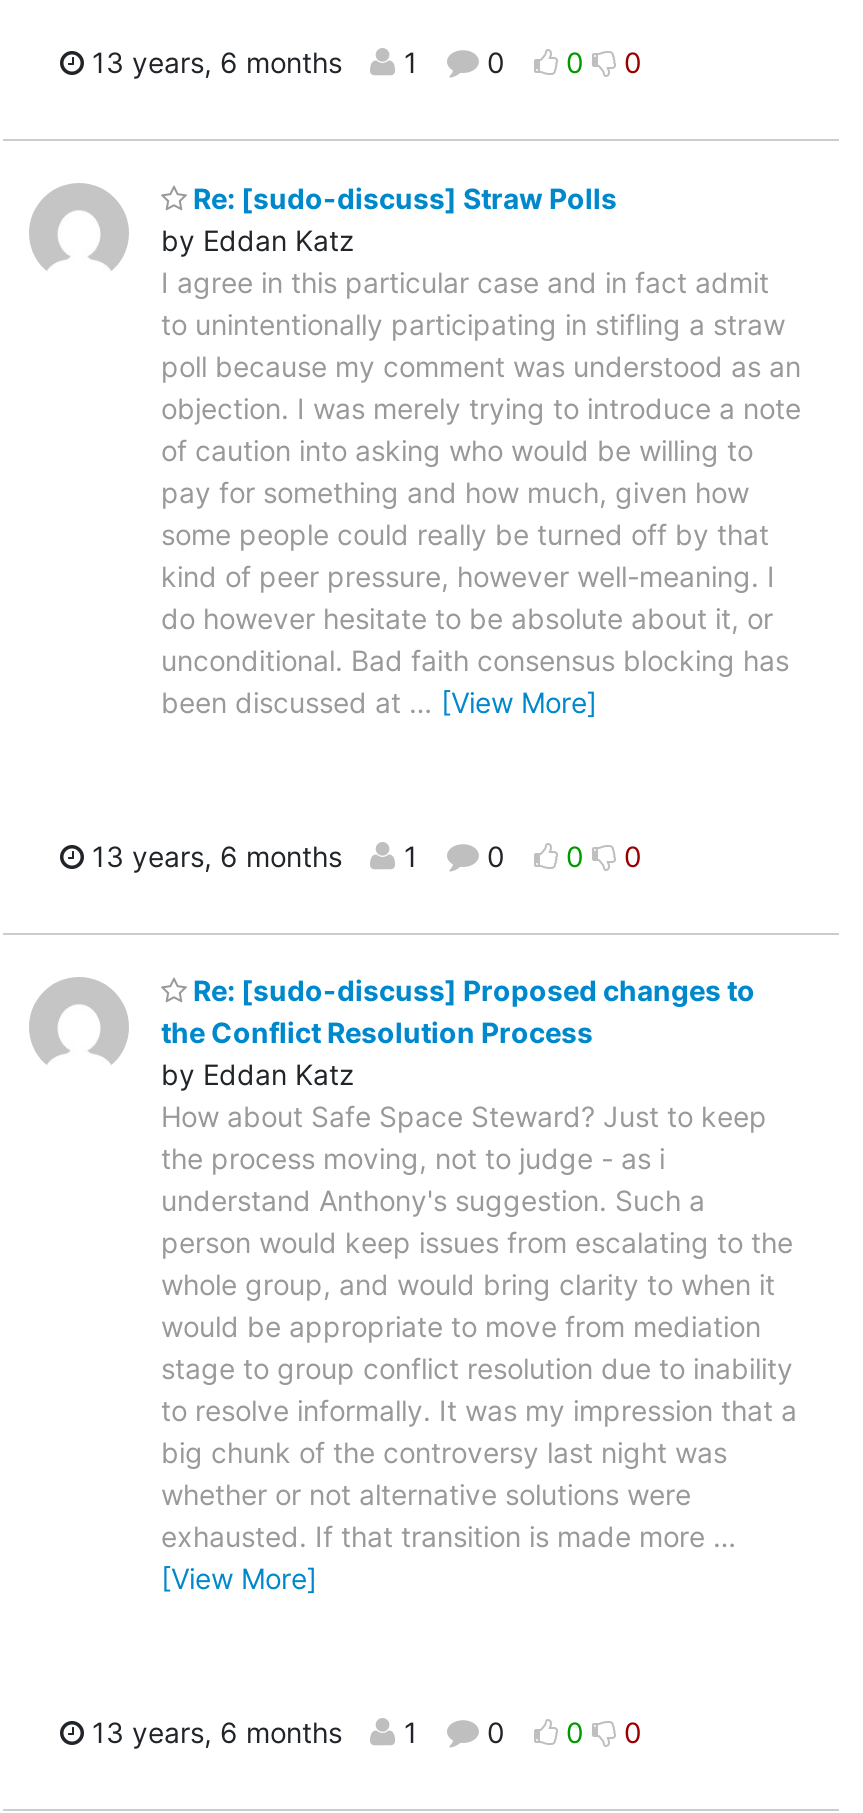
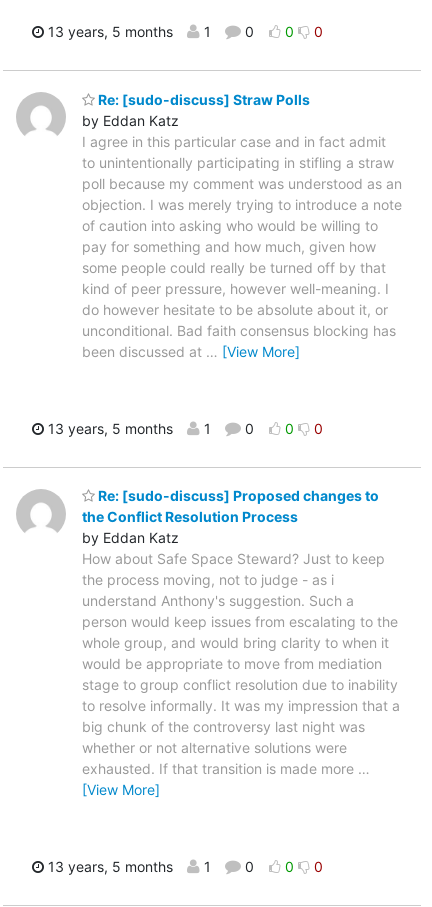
- 13 years, 6 months 1 0 0 0
+ 13 years, 5 months 1 0 0 0

- 13 years, 6 months 1 0 0 0
+ 13 years, 5 months 1 0 0 0

- 13 years, 6 months 1 0 0 0
+ 13 years, 5 months 1 0 0 0
